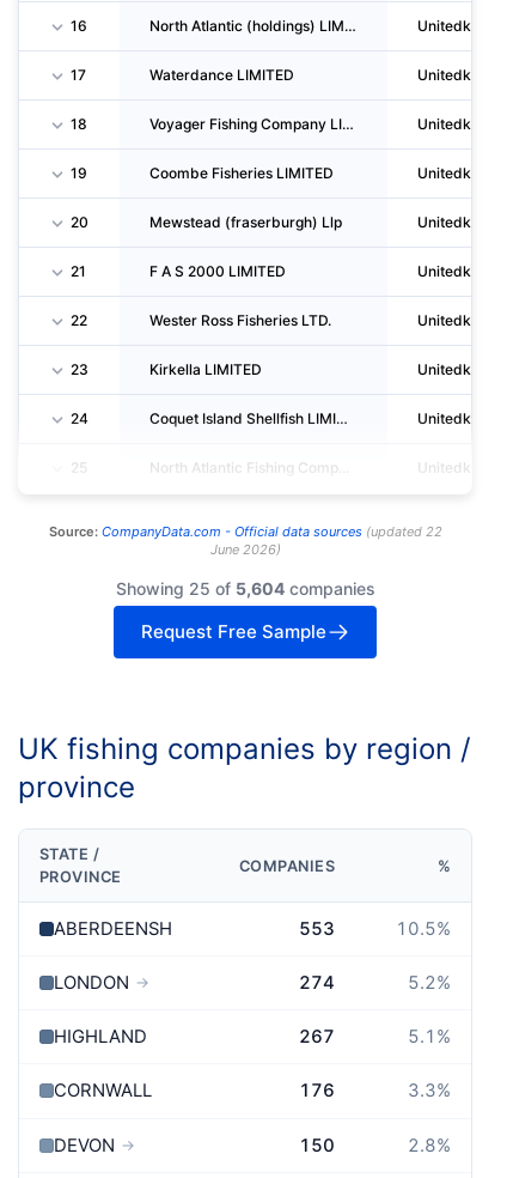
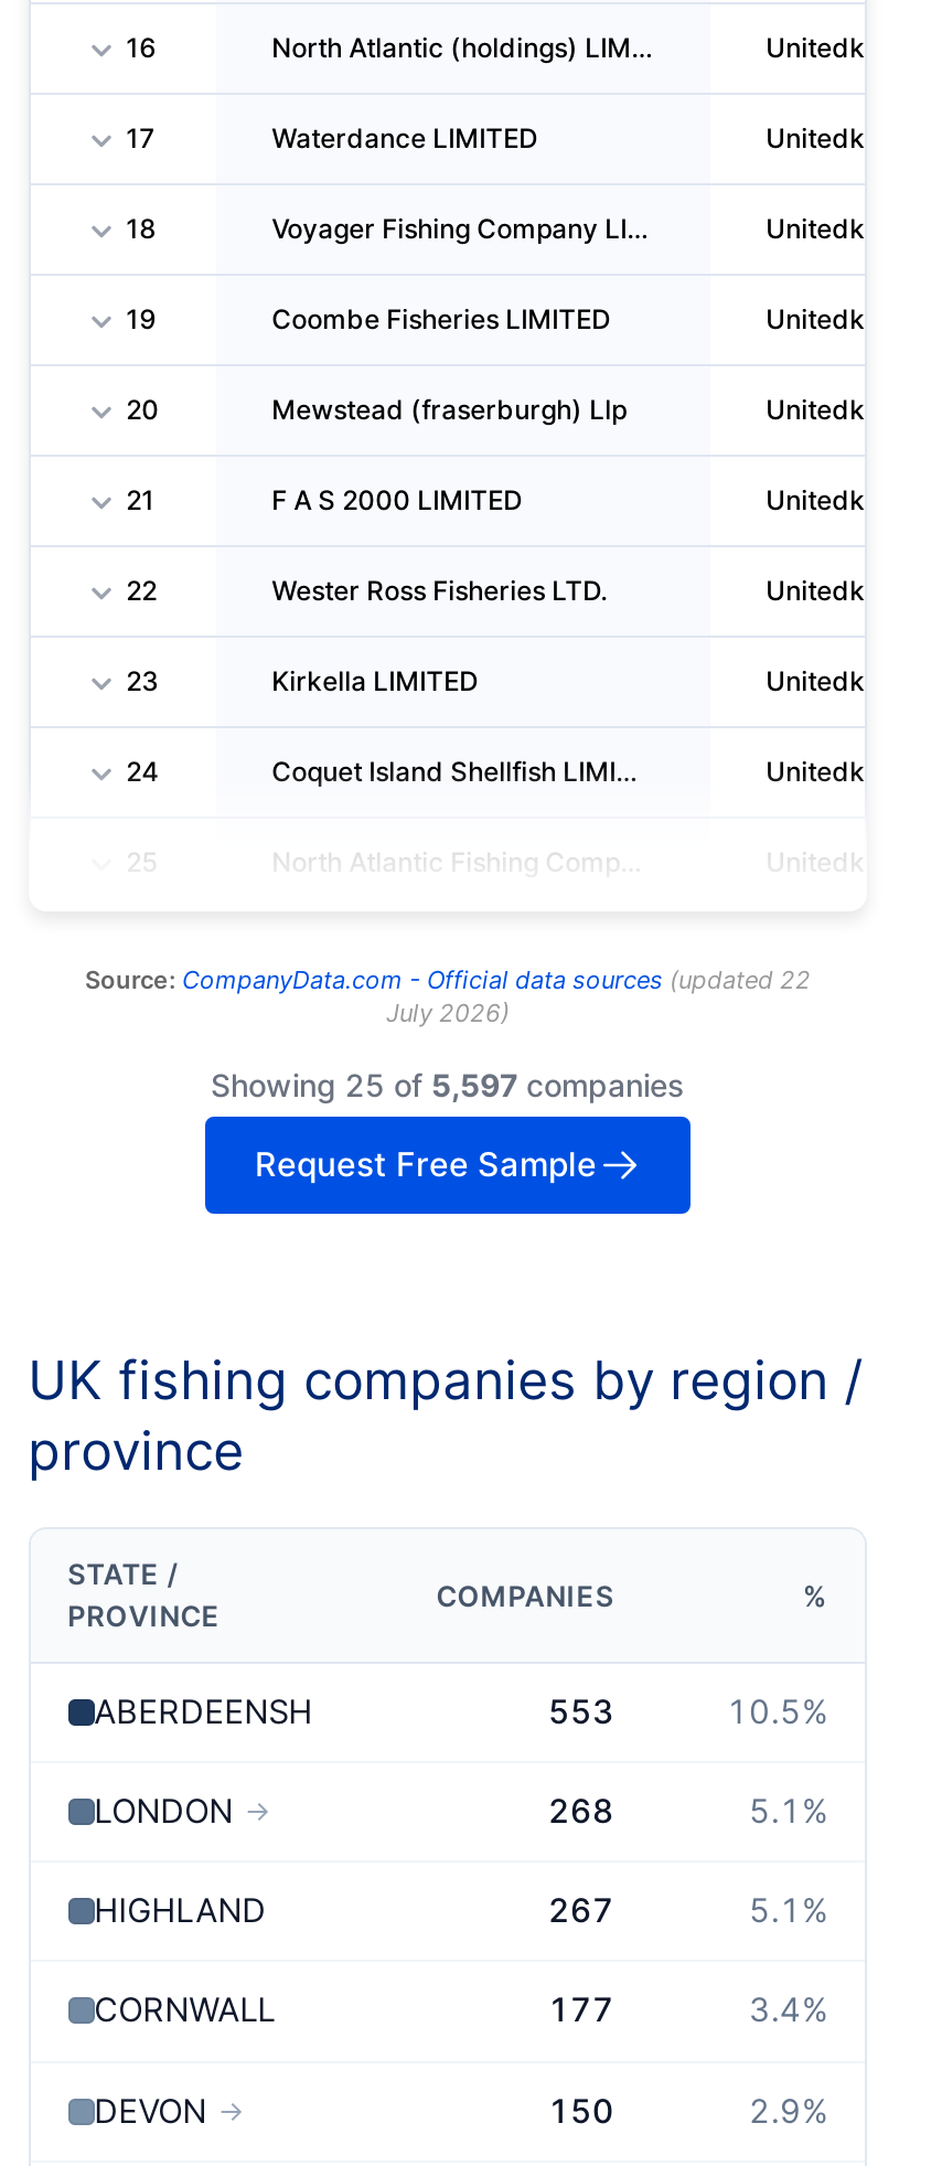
- June 2026)
+ July 2026)

- Showing 25 of 5,604 companies
+ Showing 25 of 5,597 companies

- 274
+ 268

- 5.2%
+ 5.1%

- 176
+ 177

- 3.3%
+ 3.4%

- 2.8%
+ 2.9%
